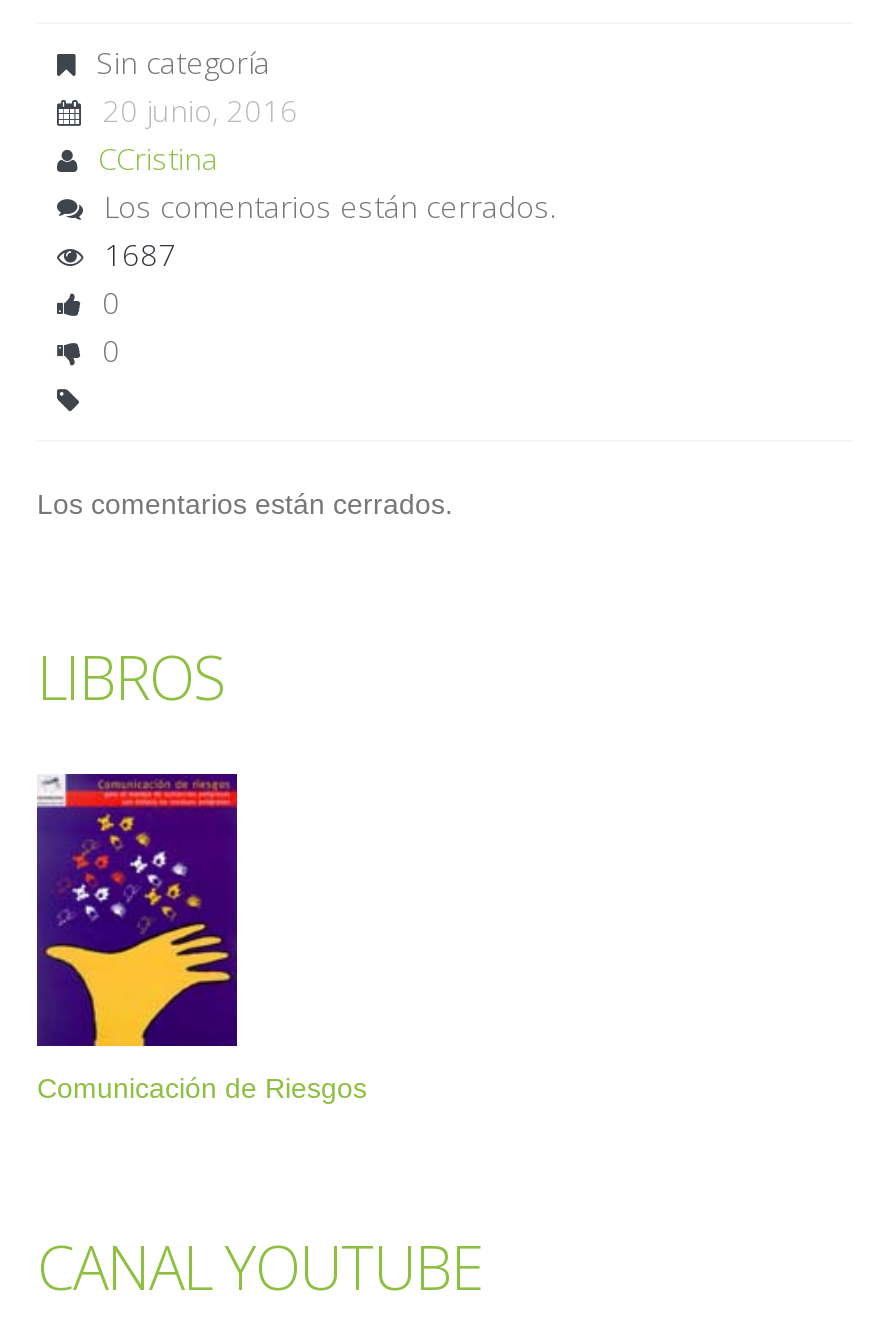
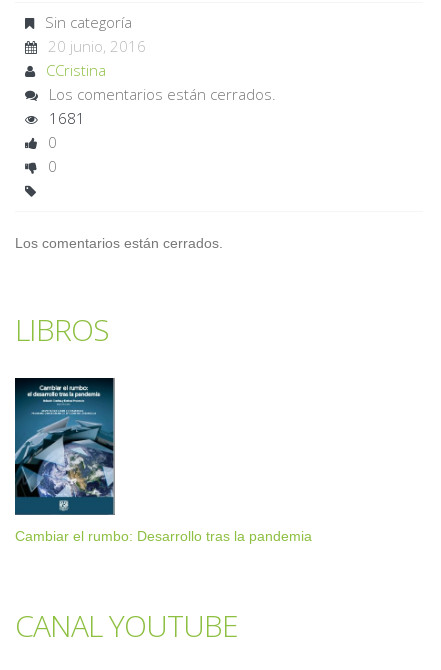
- 1687
+ 1681

- [image]
- Comunicación de Riesgos
+ [image]
+ Cambiar el rumbo: Desarrollo tras la pandemia
